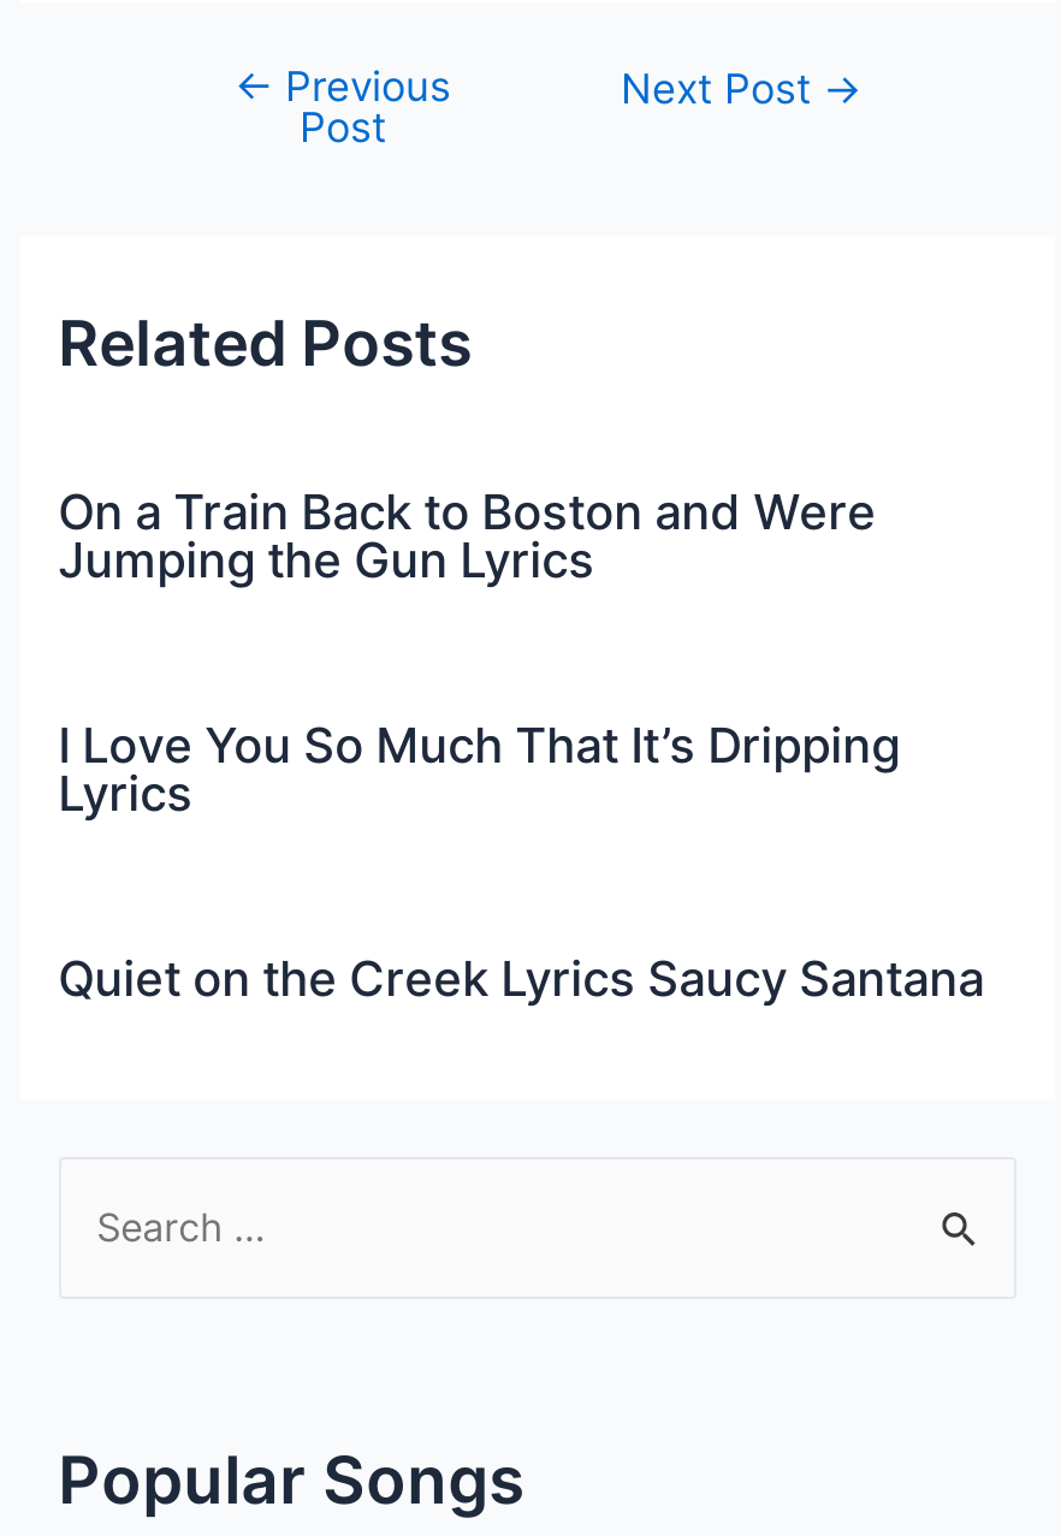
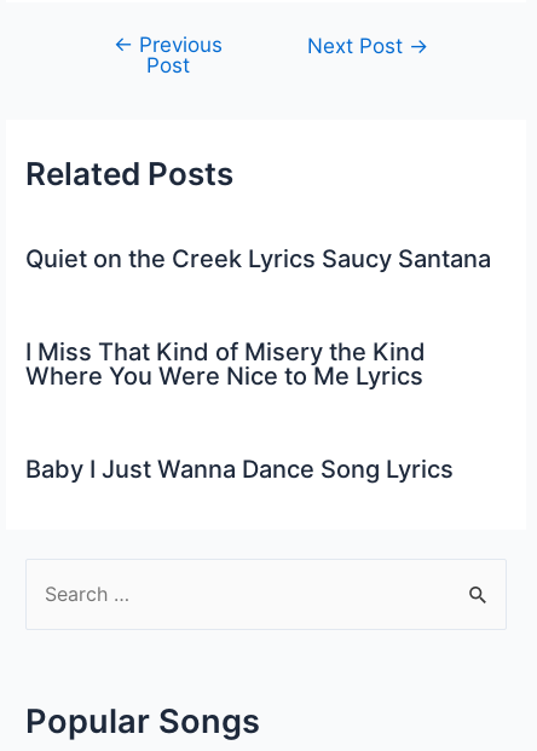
- On a Train Back to Boston and Were
- Jumping the Gun Lyrics
- I Love You So Much That It’s Dripping
- Lyrics

moved up: Quiet on the Creek Lyrics Saucy Santana

+ I Miss That Kind of Misery the Kind
+ Where You Were Nice to Me Lyrics
+ Baby I Just Wanna Dance Song Lyrics
